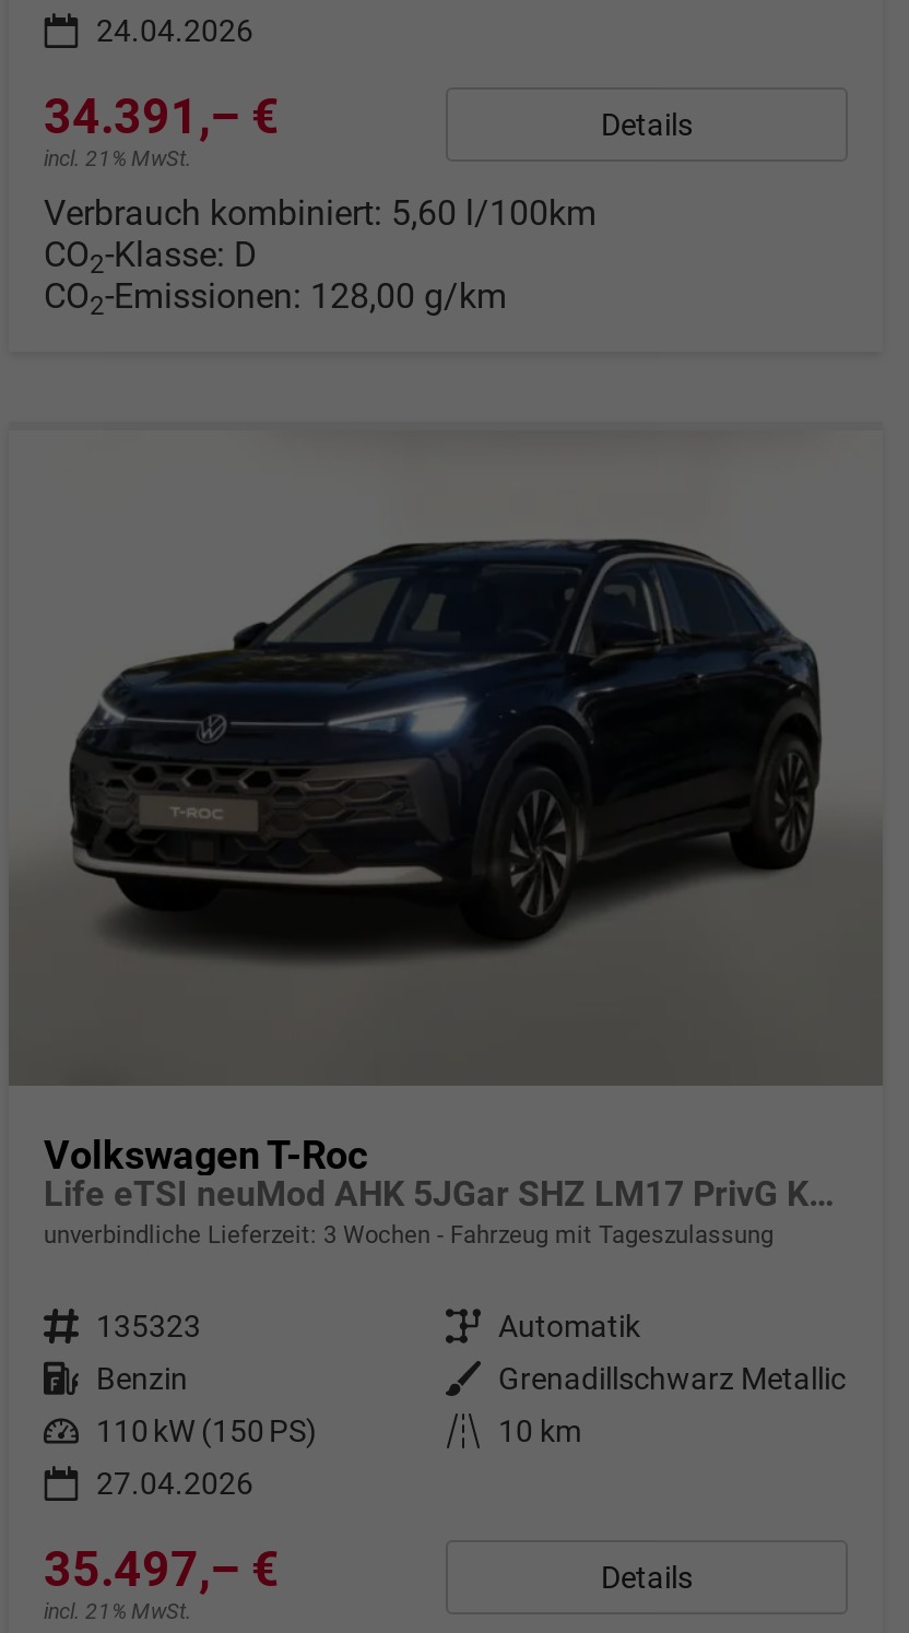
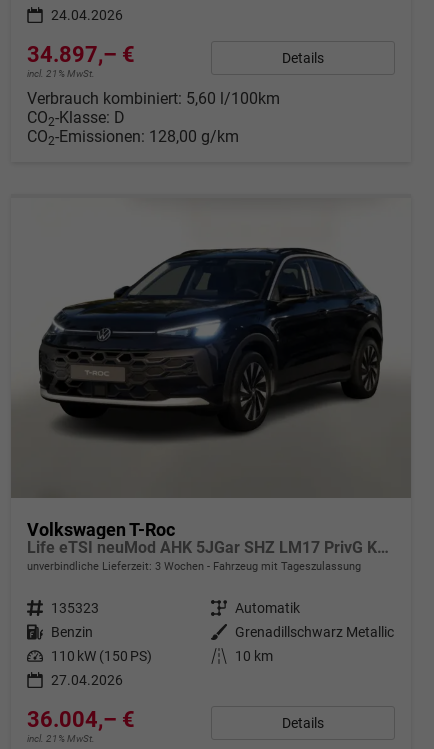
- 34.391,– €
+ 34.897,– €

- 35.497,– €
+ 36.004,– €
